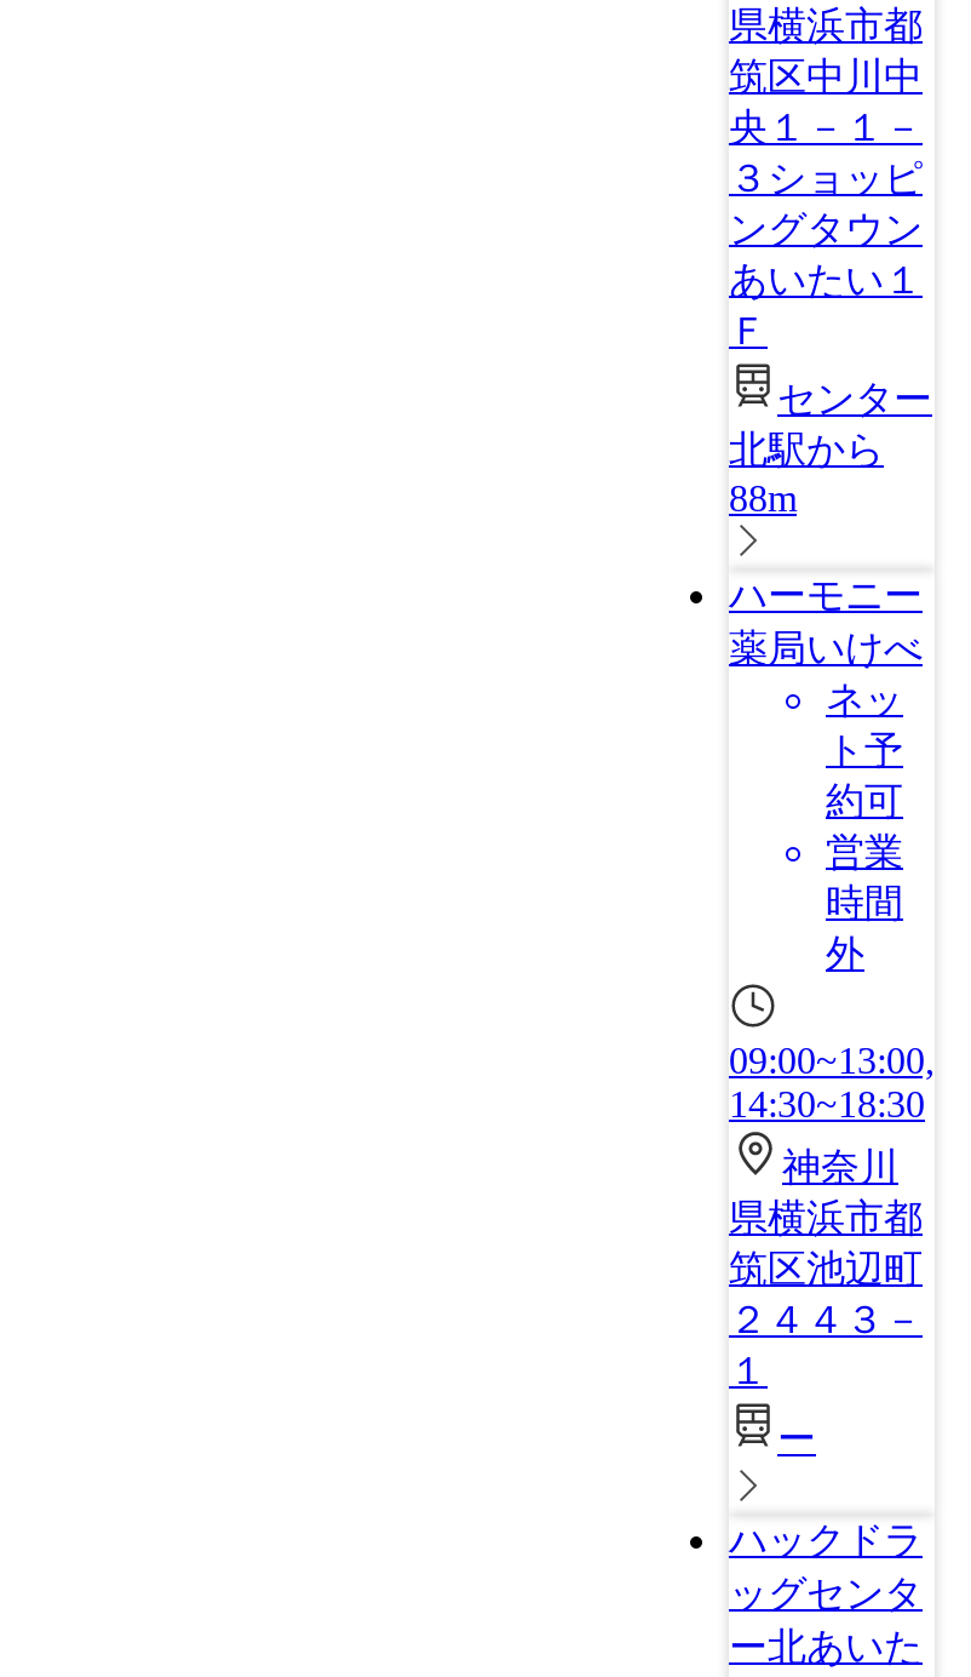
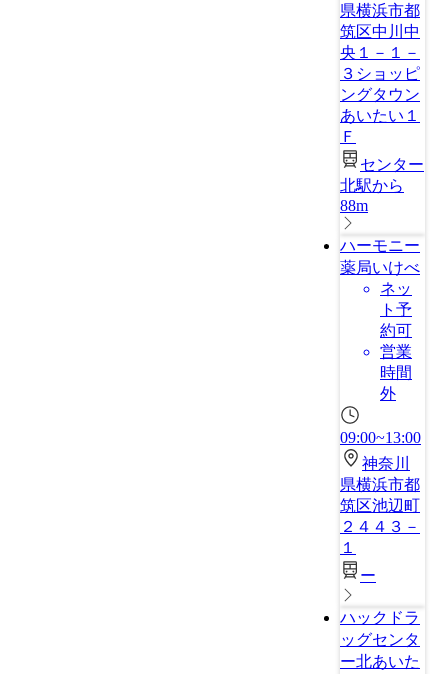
- 09:00~13:00,
- 14:30~18:30
+ 09:00~13:00
